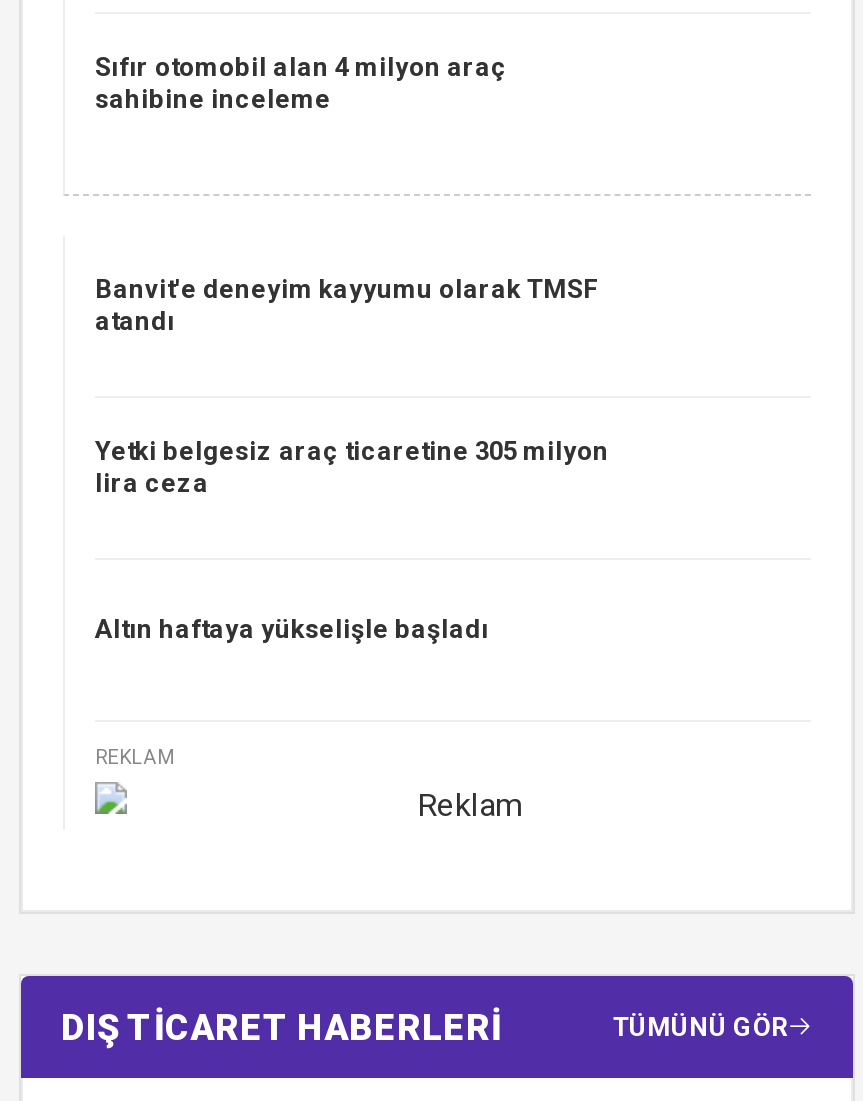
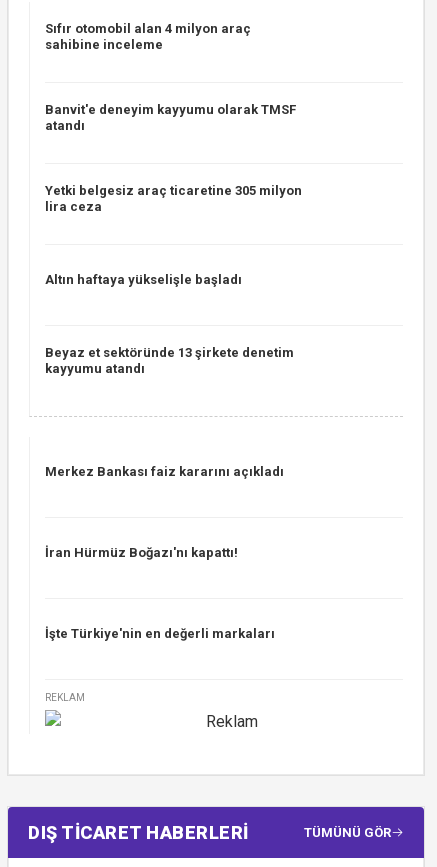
moved up: Banvit'e deneyim kayyumu olarak TMSF | atandı | Yetki belgesiz araç ticaretine 305 milyon | lira ceza | Altın haftaya yükselişle başladı

+ Beyaz et sektöründe 13 şirkete denetim
+ kayyumu atandı

+ Merkez Bankası faiz kararını açıkladı

+ İran Hürmüz Boğazı'nı kapattı!

+ İşte Türkiye'nin en değerli markaları
